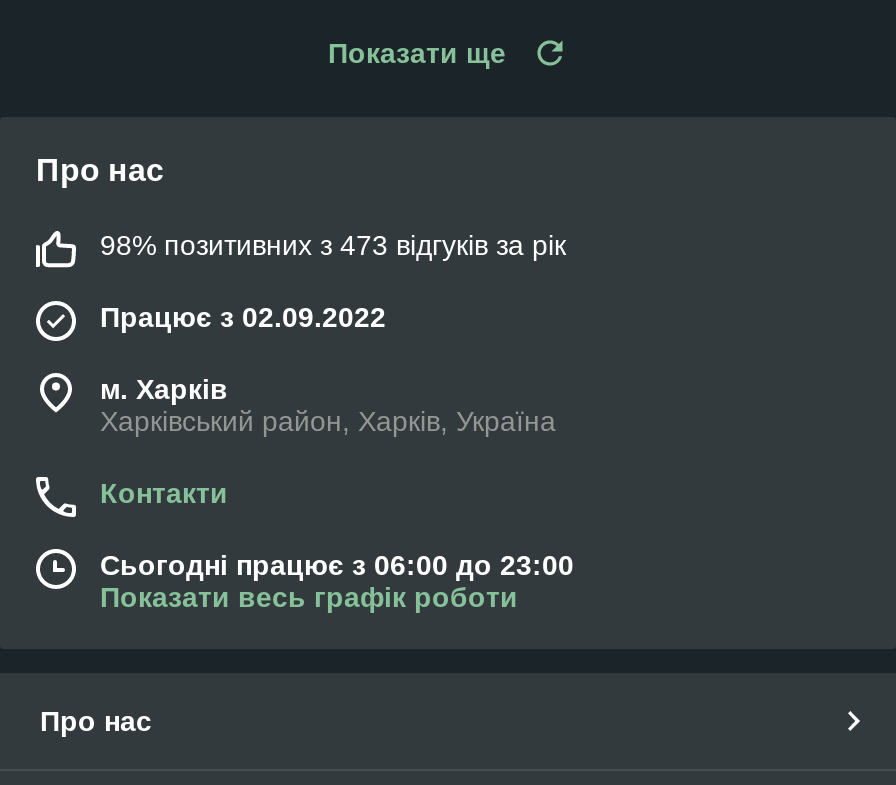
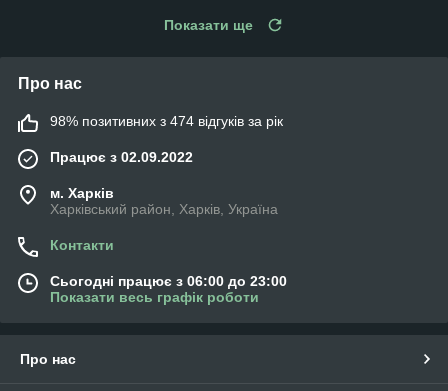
- 98% позитивних з 473 відгуків за рік
+ 98% позитивних з 474 відгуків за рік
